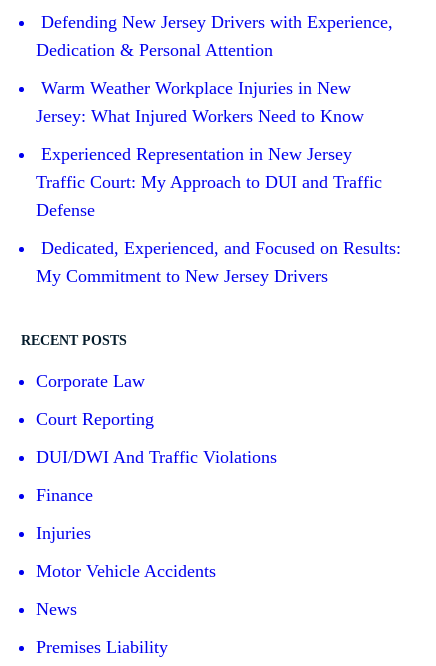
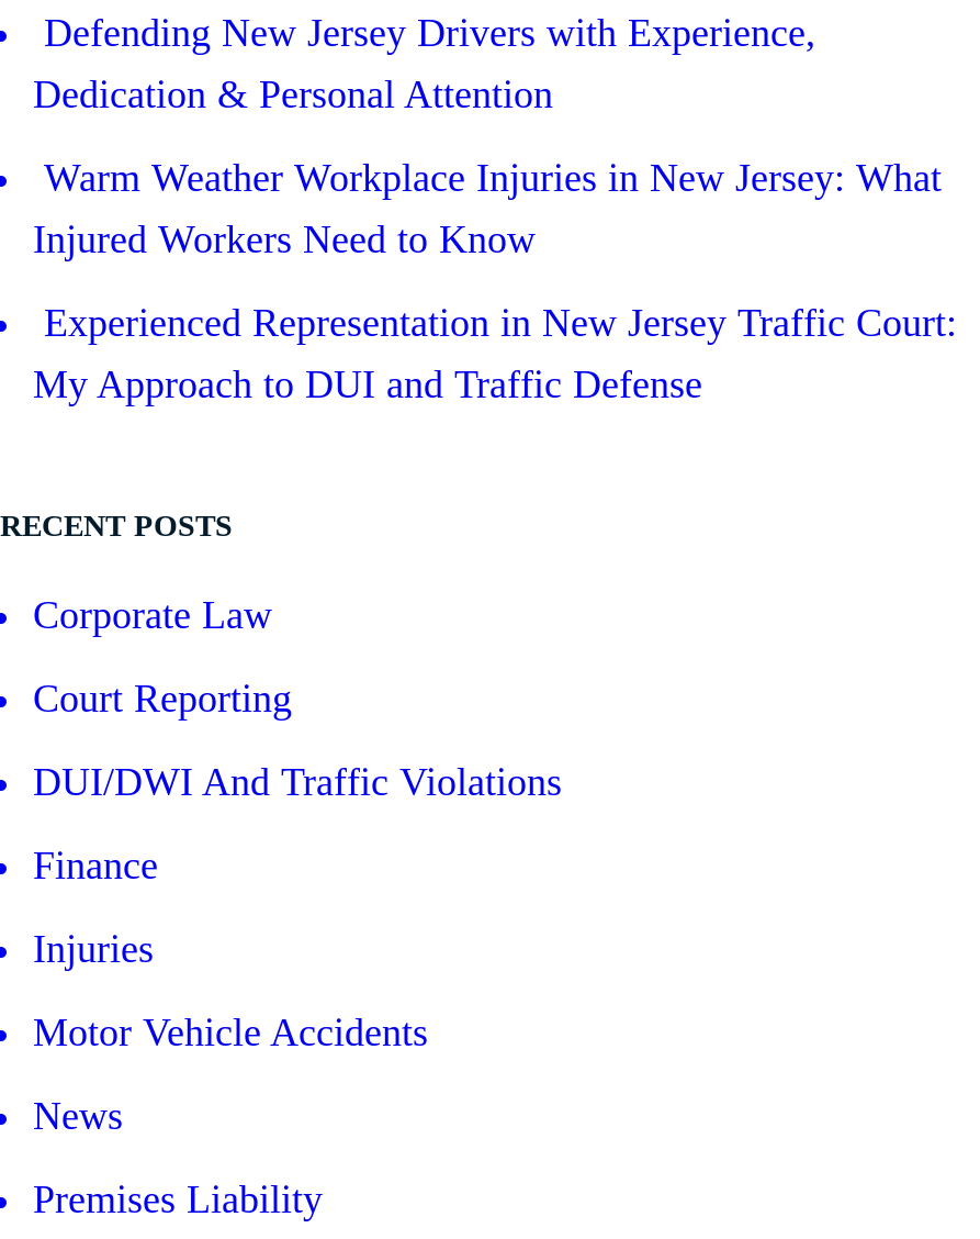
- Warm Weather Workplace Injuries in New
- Jersey: What Injured Workers Need to Know
- Experienced Representation in New Jersey
- Traffic Court: My Approach to DUI and Traffic
- Defense
- Dedicated, Experienced, and Focused on Results:
- My Commitment to New Jersey Drivers
+ Warm Weather Workplace Injuries in New Jersey: What
+ Injured Workers Need to Know
+ Experienced Representation in New Jersey Traffic Court:
+ My Approach to DUI and Traffic Defense
